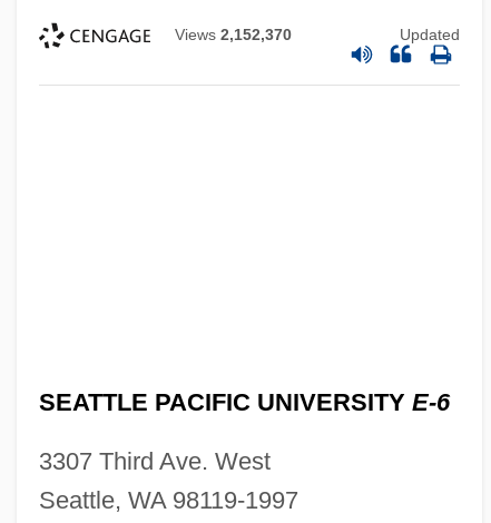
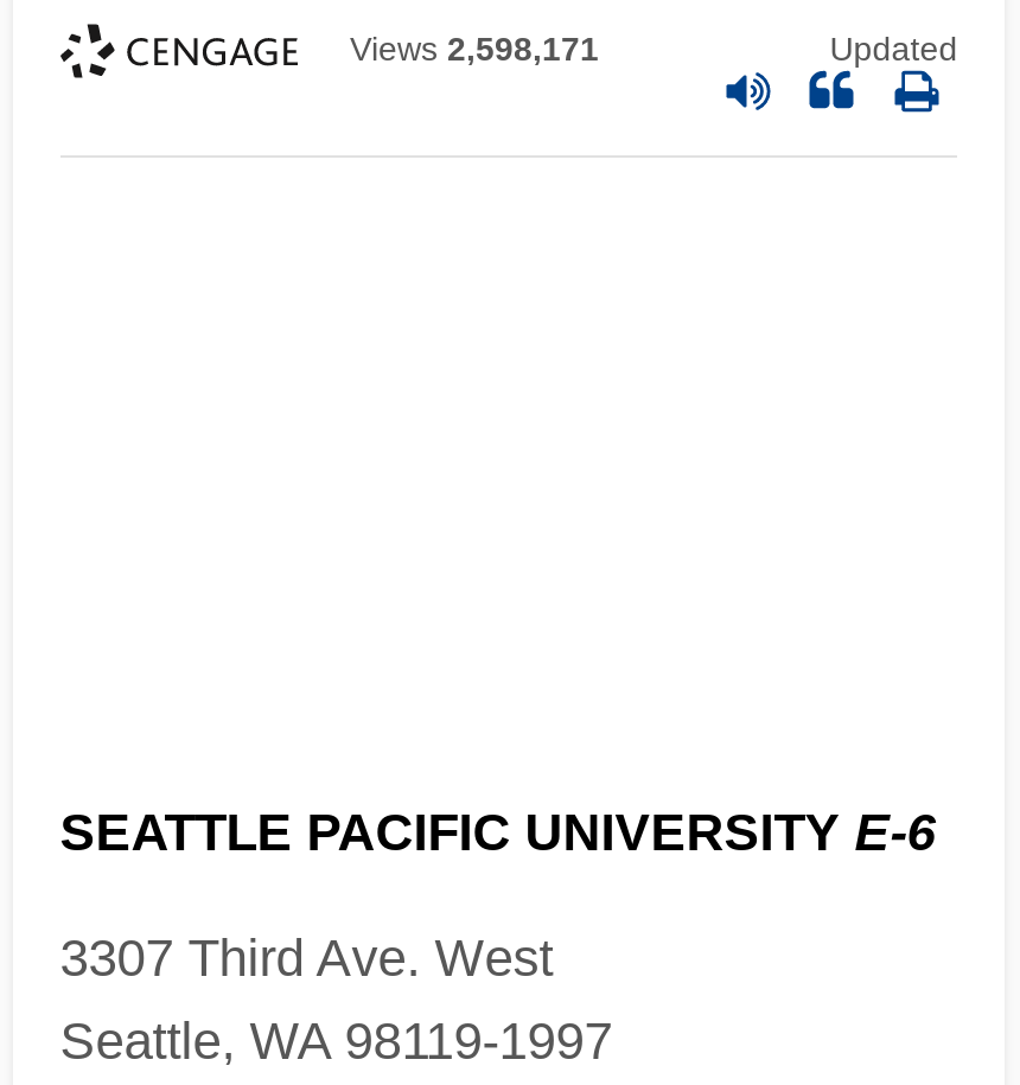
- Views 2,152,370
+ Views 2,598,171
